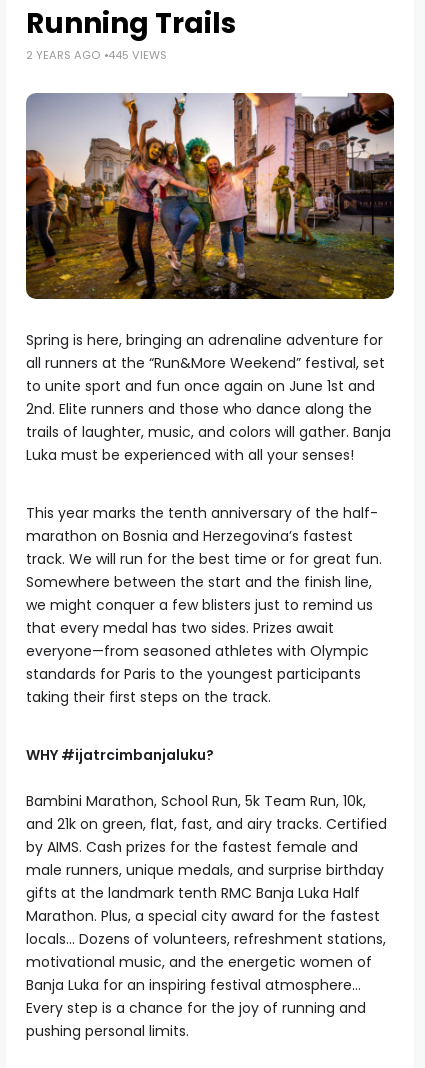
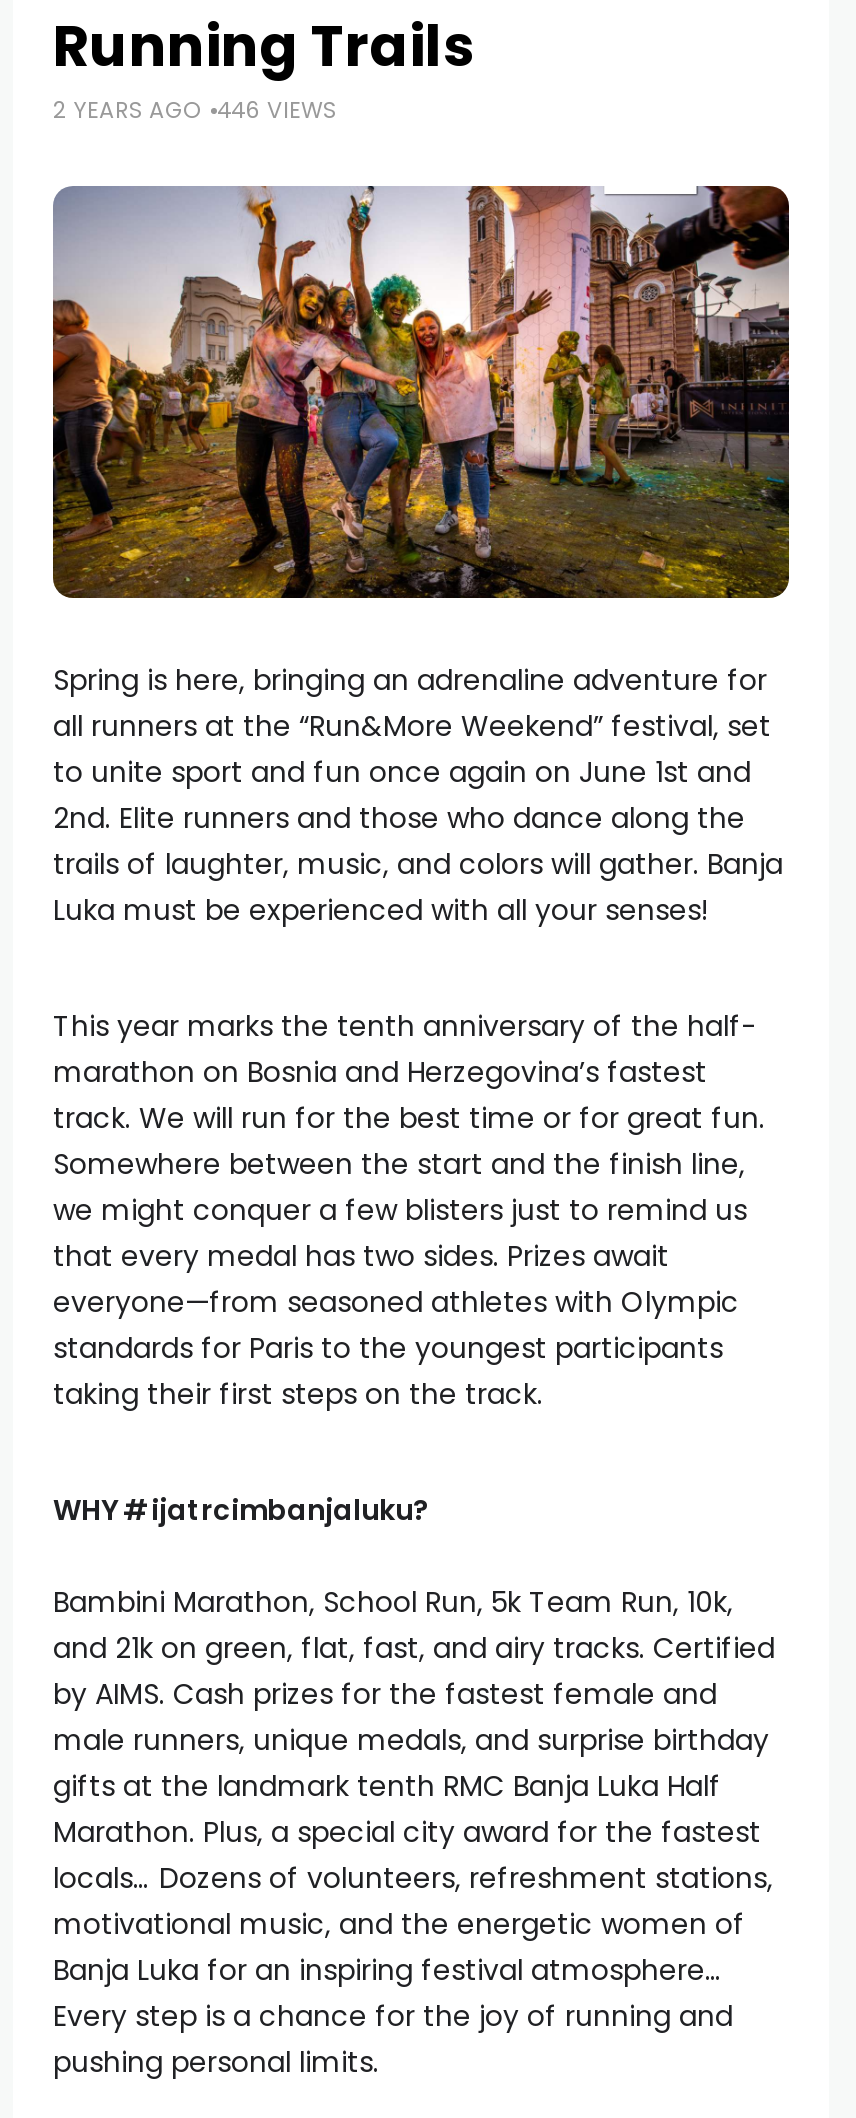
- 2 YEARS AGO 445 VIEWS
+ 2 YEARS AGO 446 VIEWS
